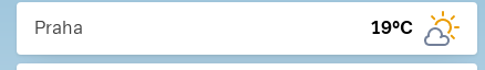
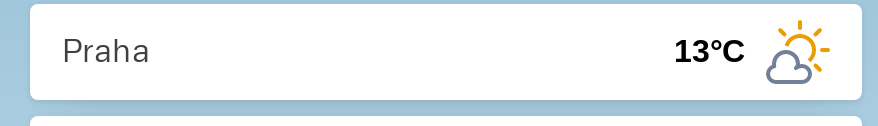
- 19°C
+ 13°C
